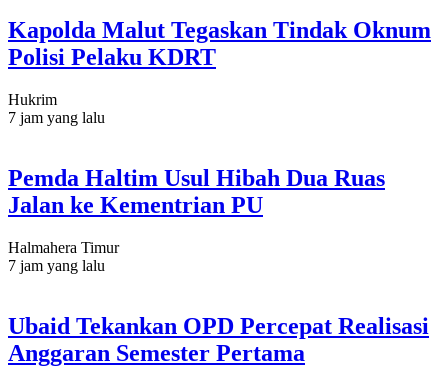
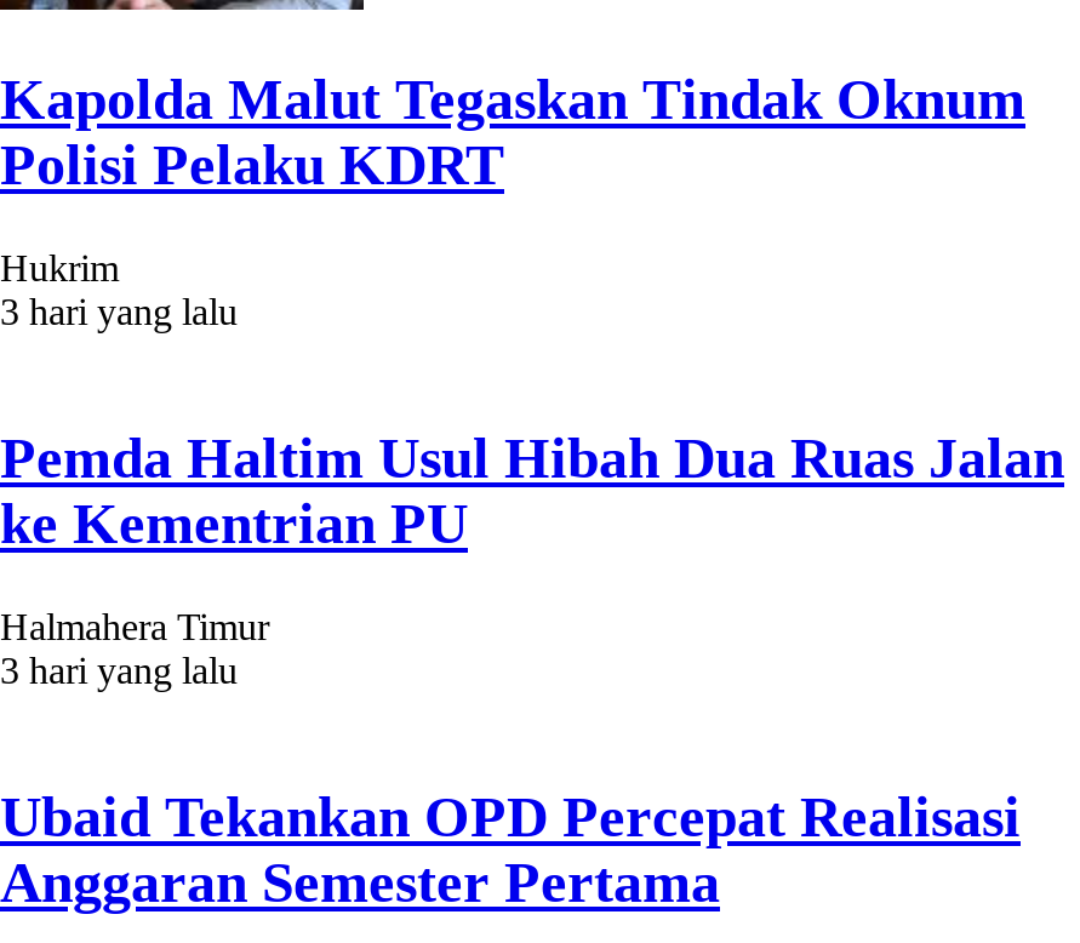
- 7 jam yang lalu
+ 3 hari yang lalu

- 7 jam yang lalu
+ 3 hari yang lalu
